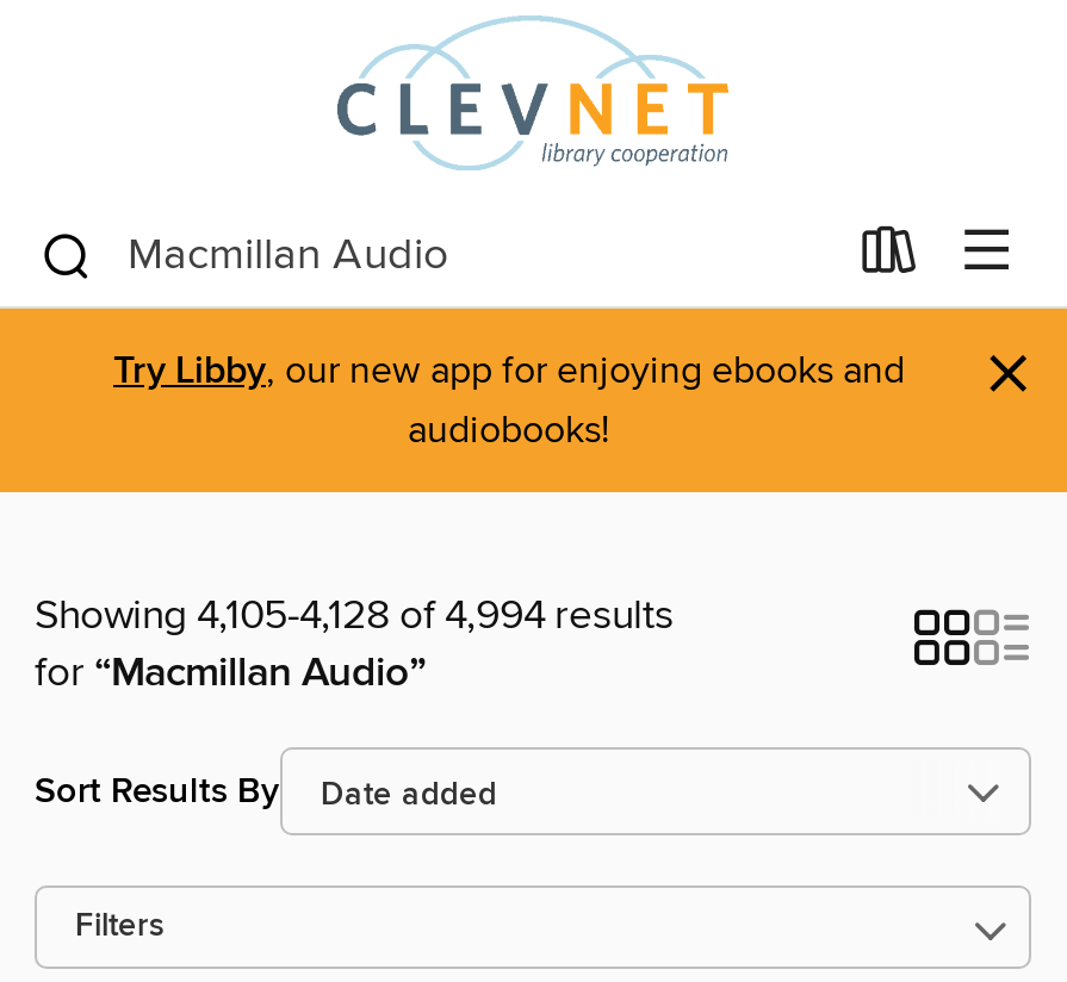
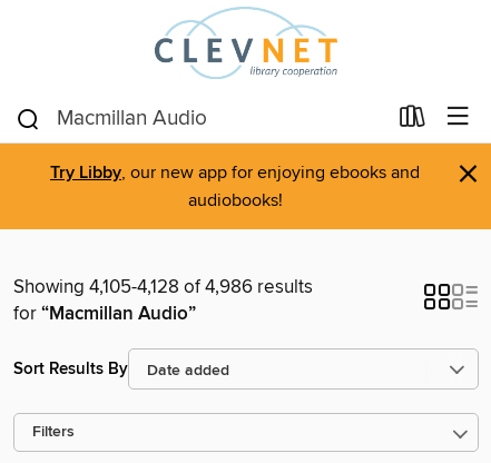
- Showing 4,105-4,128 of 4,994 results
+ Showing 4,105-4,128 of 4,986 results
